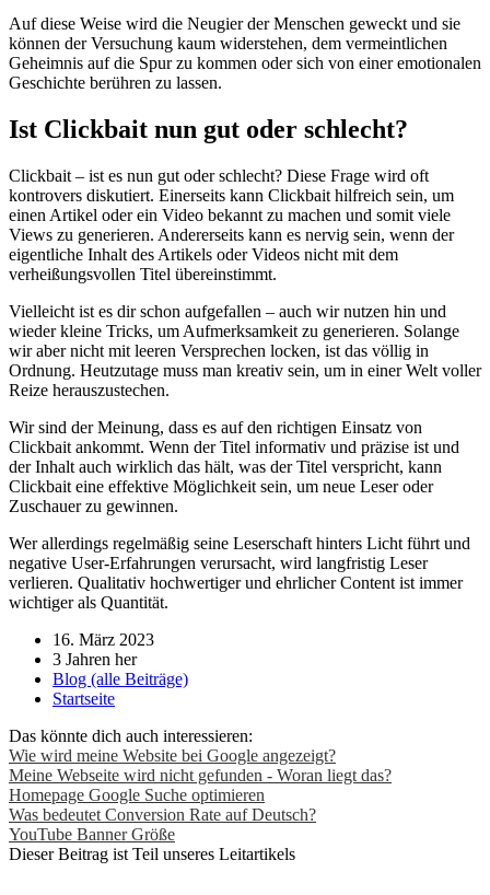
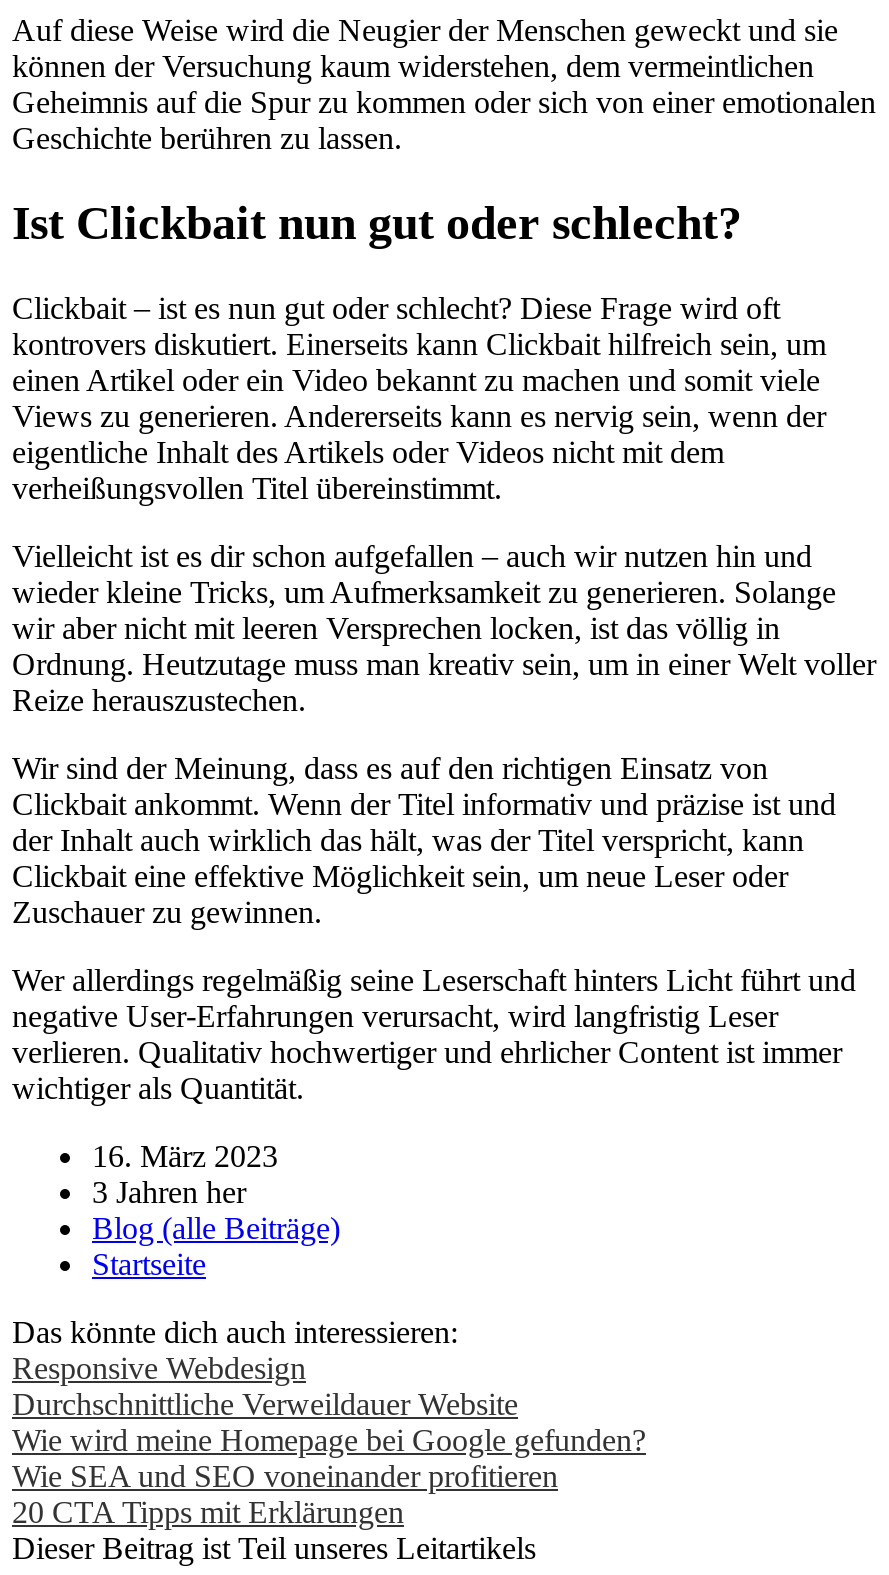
- Wie wird meine Website bei Google angezeigt?
- Meine Webseite wird nicht gefunden - Woran liegt das?
- Homepage Google Suche optimieren
- Was bedeutet Conversion Rate auf Deutsch?
- YouTube Banner Größe
+ Responsive Webdesign
+ Durchschnittliche Verweildauer Website
+ Wie wird meine Homepage bei Google gefunden?
+ Wie SEA und SEO voneinander profitieren
+ 20 CTA Tipps mit Erklärungen
